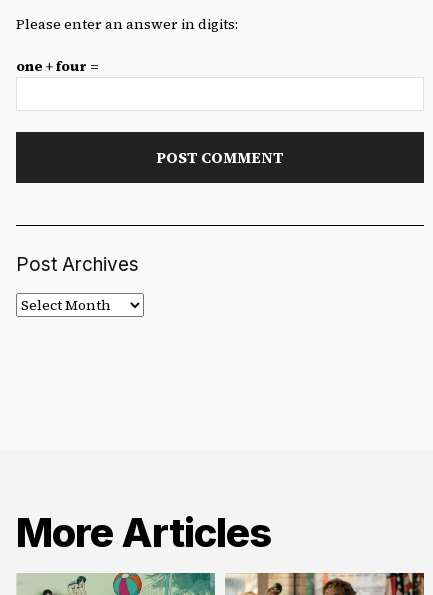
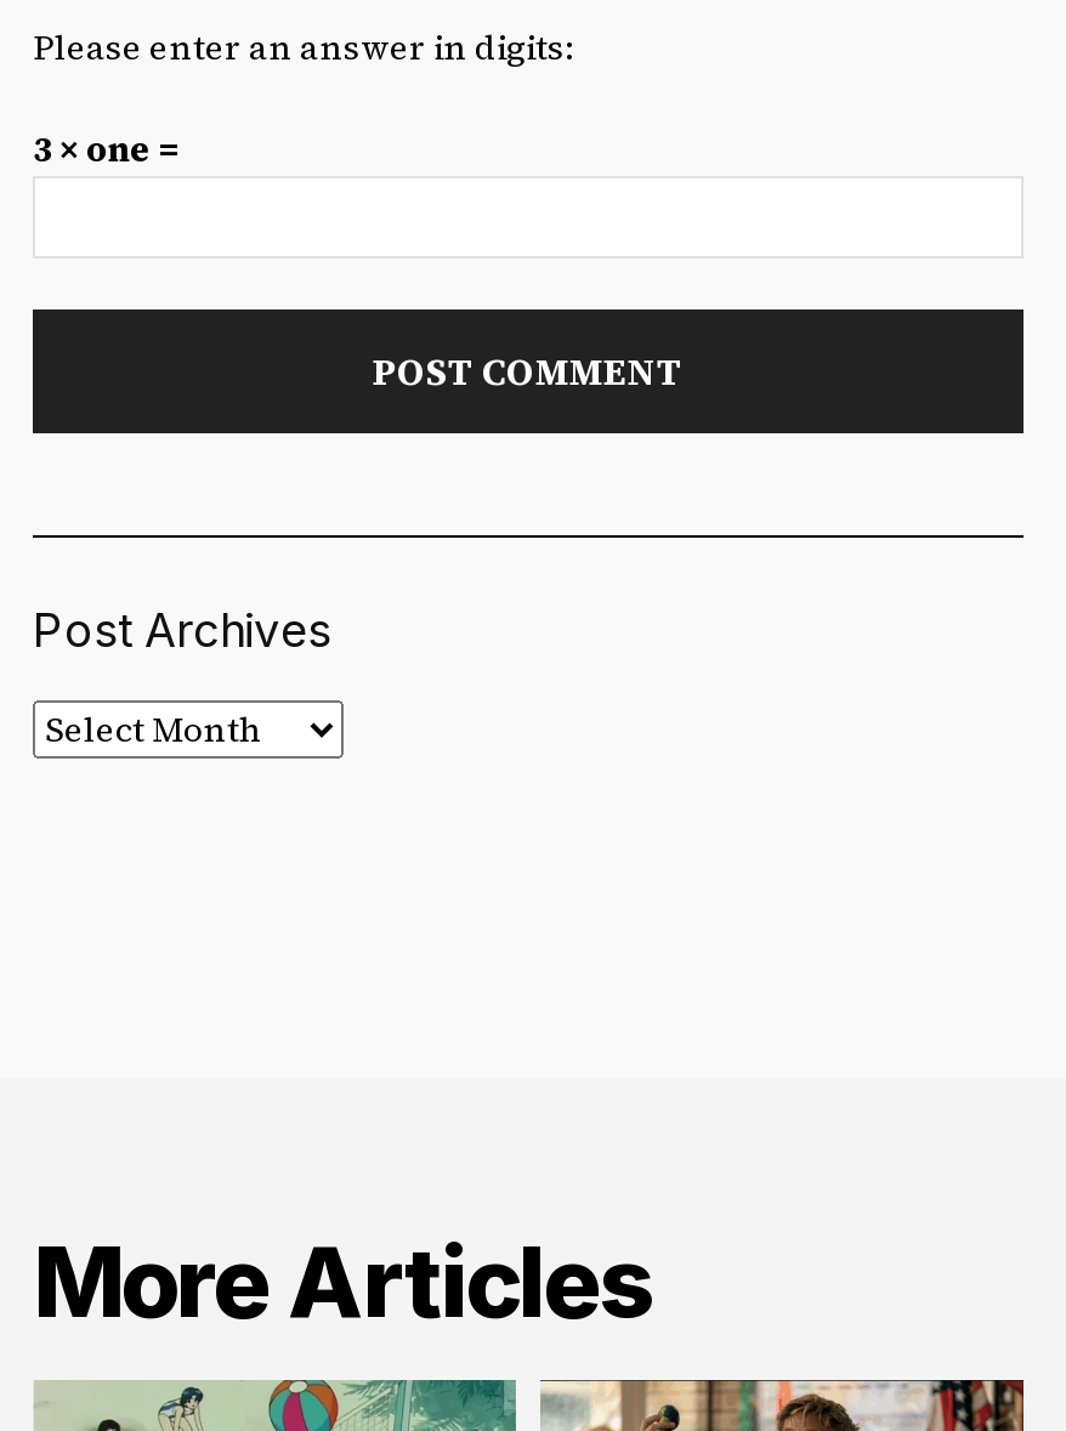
- one + four =
+ 3 × one =
